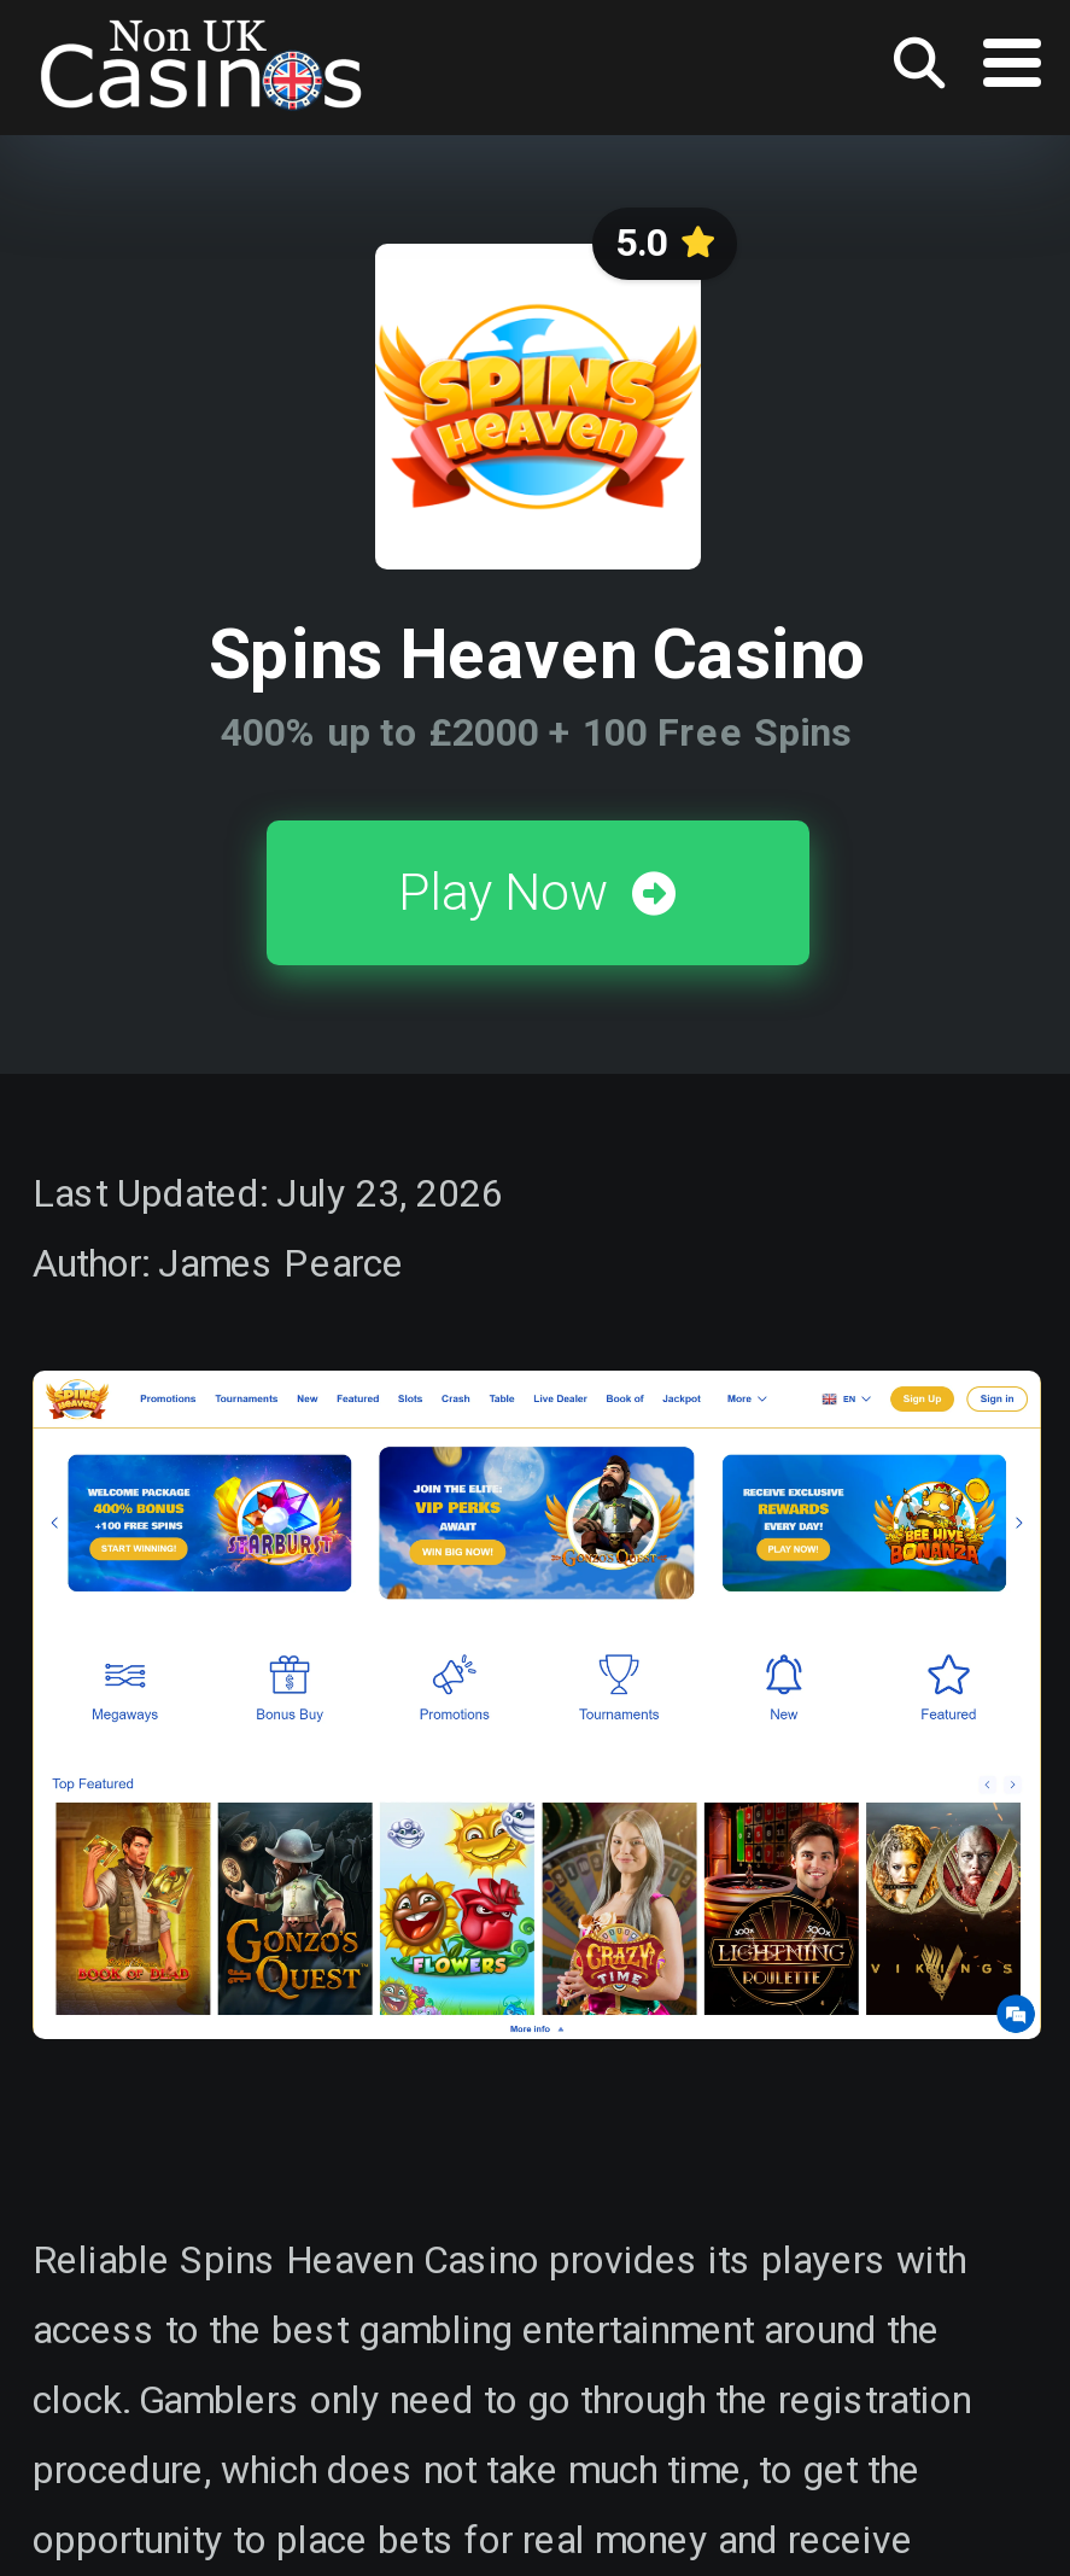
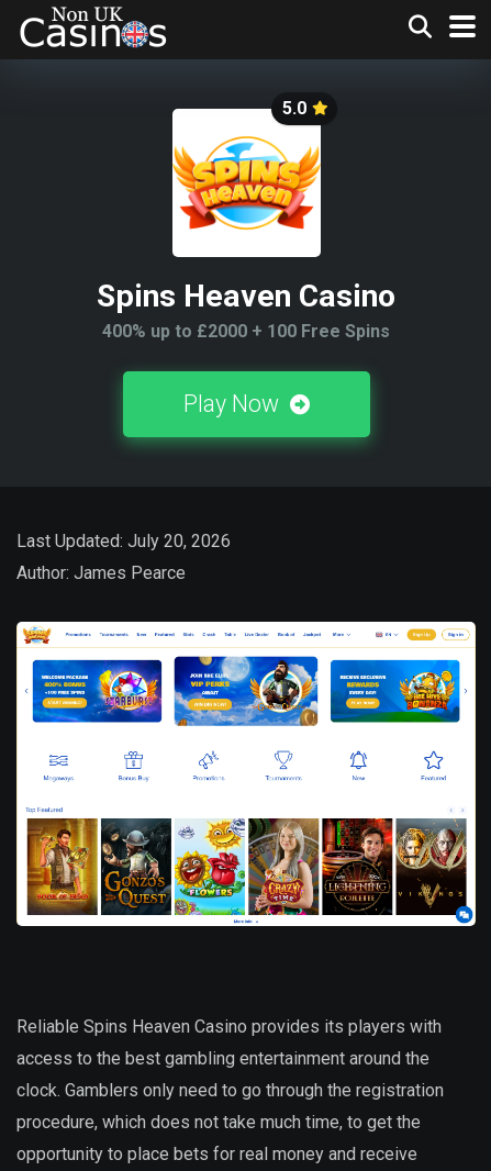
- Last Updated: July 23, 2026
+ Last Updated: July 20, 2026
